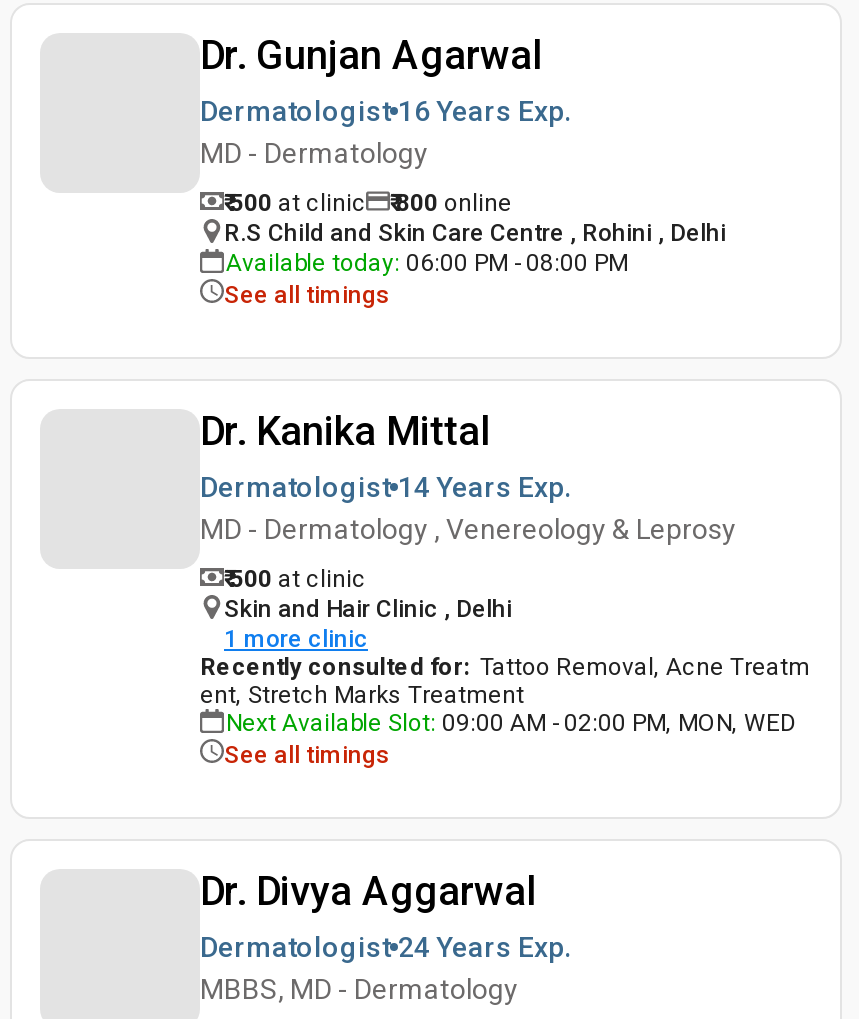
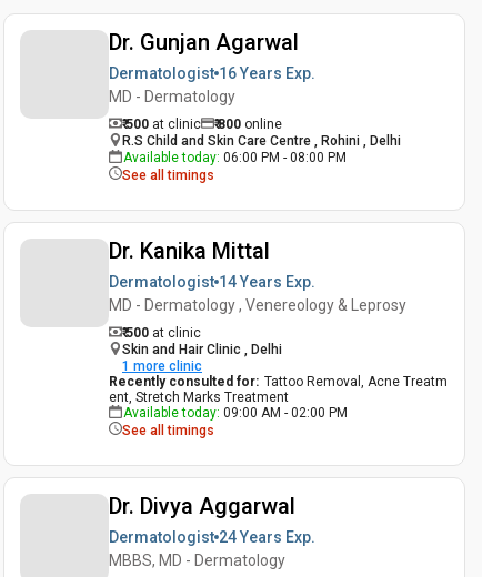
- Next Available Slot: 09:00 AM - 02:00 PM, MON, WED
+ Available today: 09:00 AM - 02:00 PM
